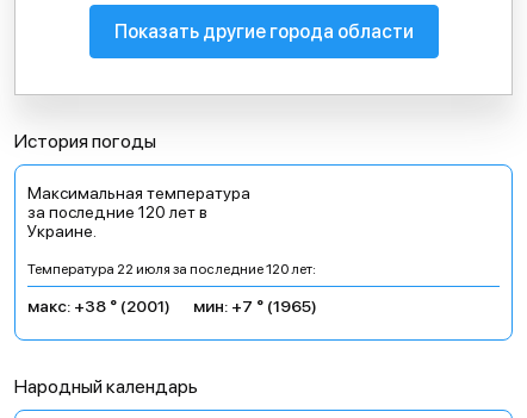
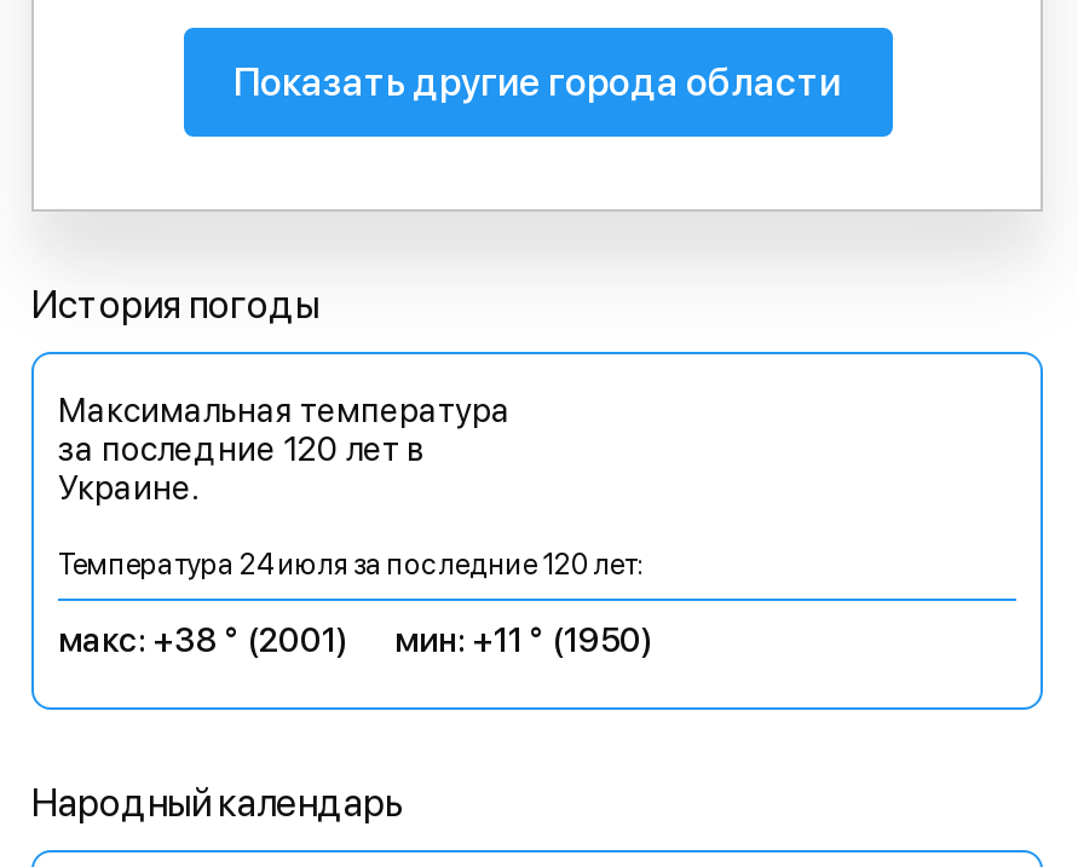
- Температура 22 июля за последние 120 лет:
+ Температура 24 июля за последние 120 лет:

- макс: +38 ° (2001) мин: +7 ° (1965)
+ макс: +38 ° (2001) мин: +11 ° (1950)
